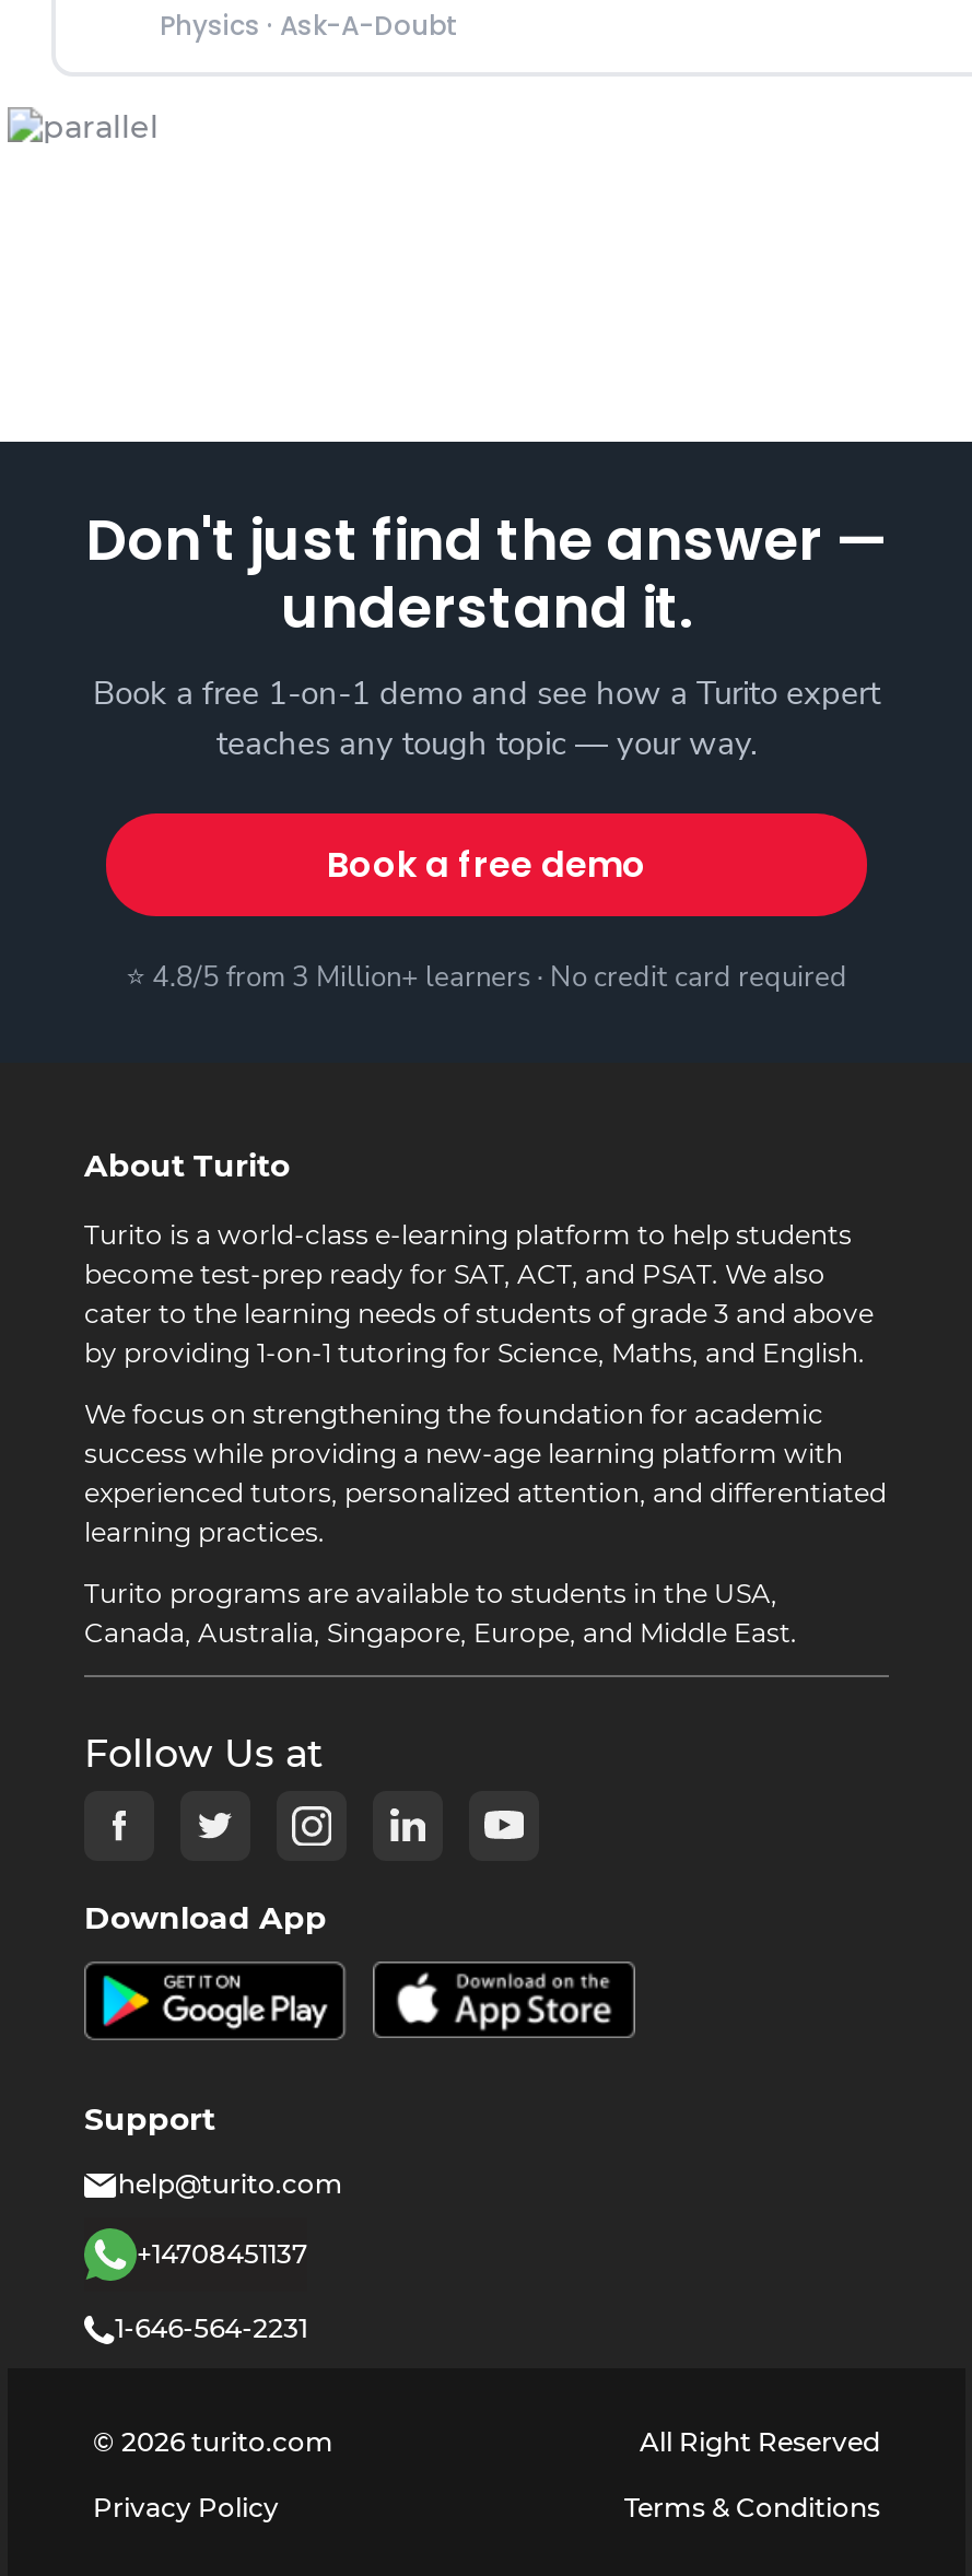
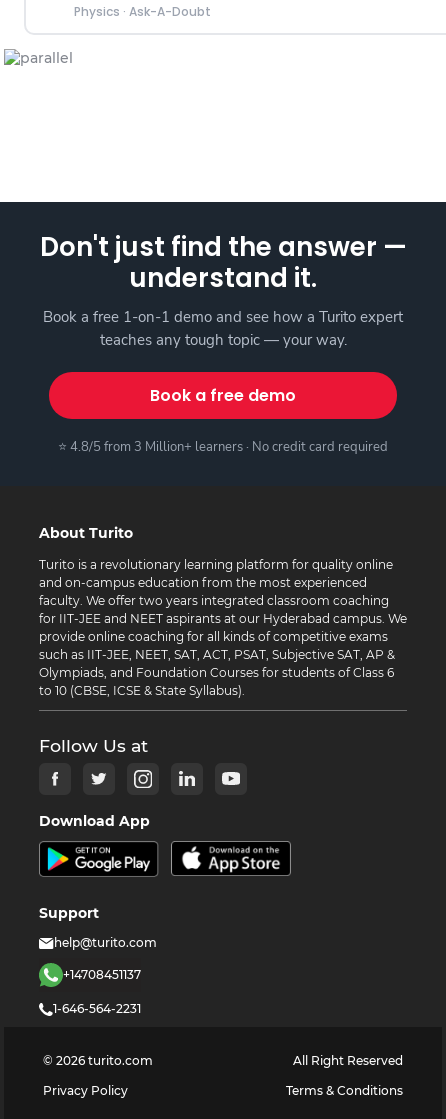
- Turito is a world-class e-learning platform to help students
- become test-prep ready for SAT, ACT, and PSAT. We also
- cater to the learning needs of students of grade 3 and above
- by providing 1-on-1 tutoring for Science, Maths, and English.
- We focus on strengthening the foundation for academic
- success while providing a new-age learning platform with
- experienced tutors, personalized attention, and differentiated
- learning practices.
- Turito programs are available to students in the USA,
- Canada, Australia, Singapore, Europe, and Middle East.
+ Turito is a revolutionary learning platform for quality online
+ and on-campus education from the most experienced
+ faculty. We offer two years integrated classroom coaching
+ for IIT-JEE and NEET aspirants at our Hyderabad campus. We
+ provide online coaching for all kinds of competitive exams
+ such as IIT-JEE, NEET, SAT, ACT, PSAT, Subjective SAT, AP &
+ Olympiads, and Foundation Courses for students of Class 6
+ to 10 (CBSE, ICSE & State Syllabus).
